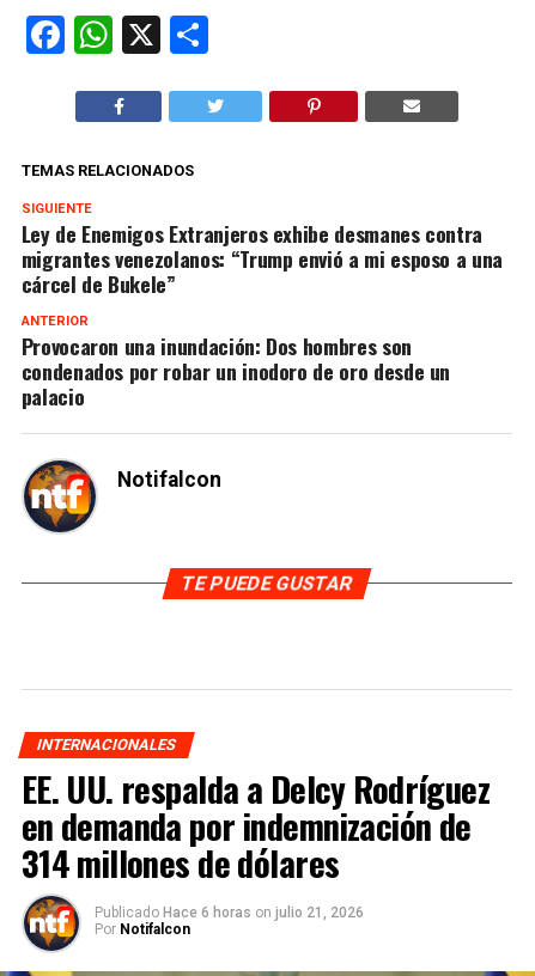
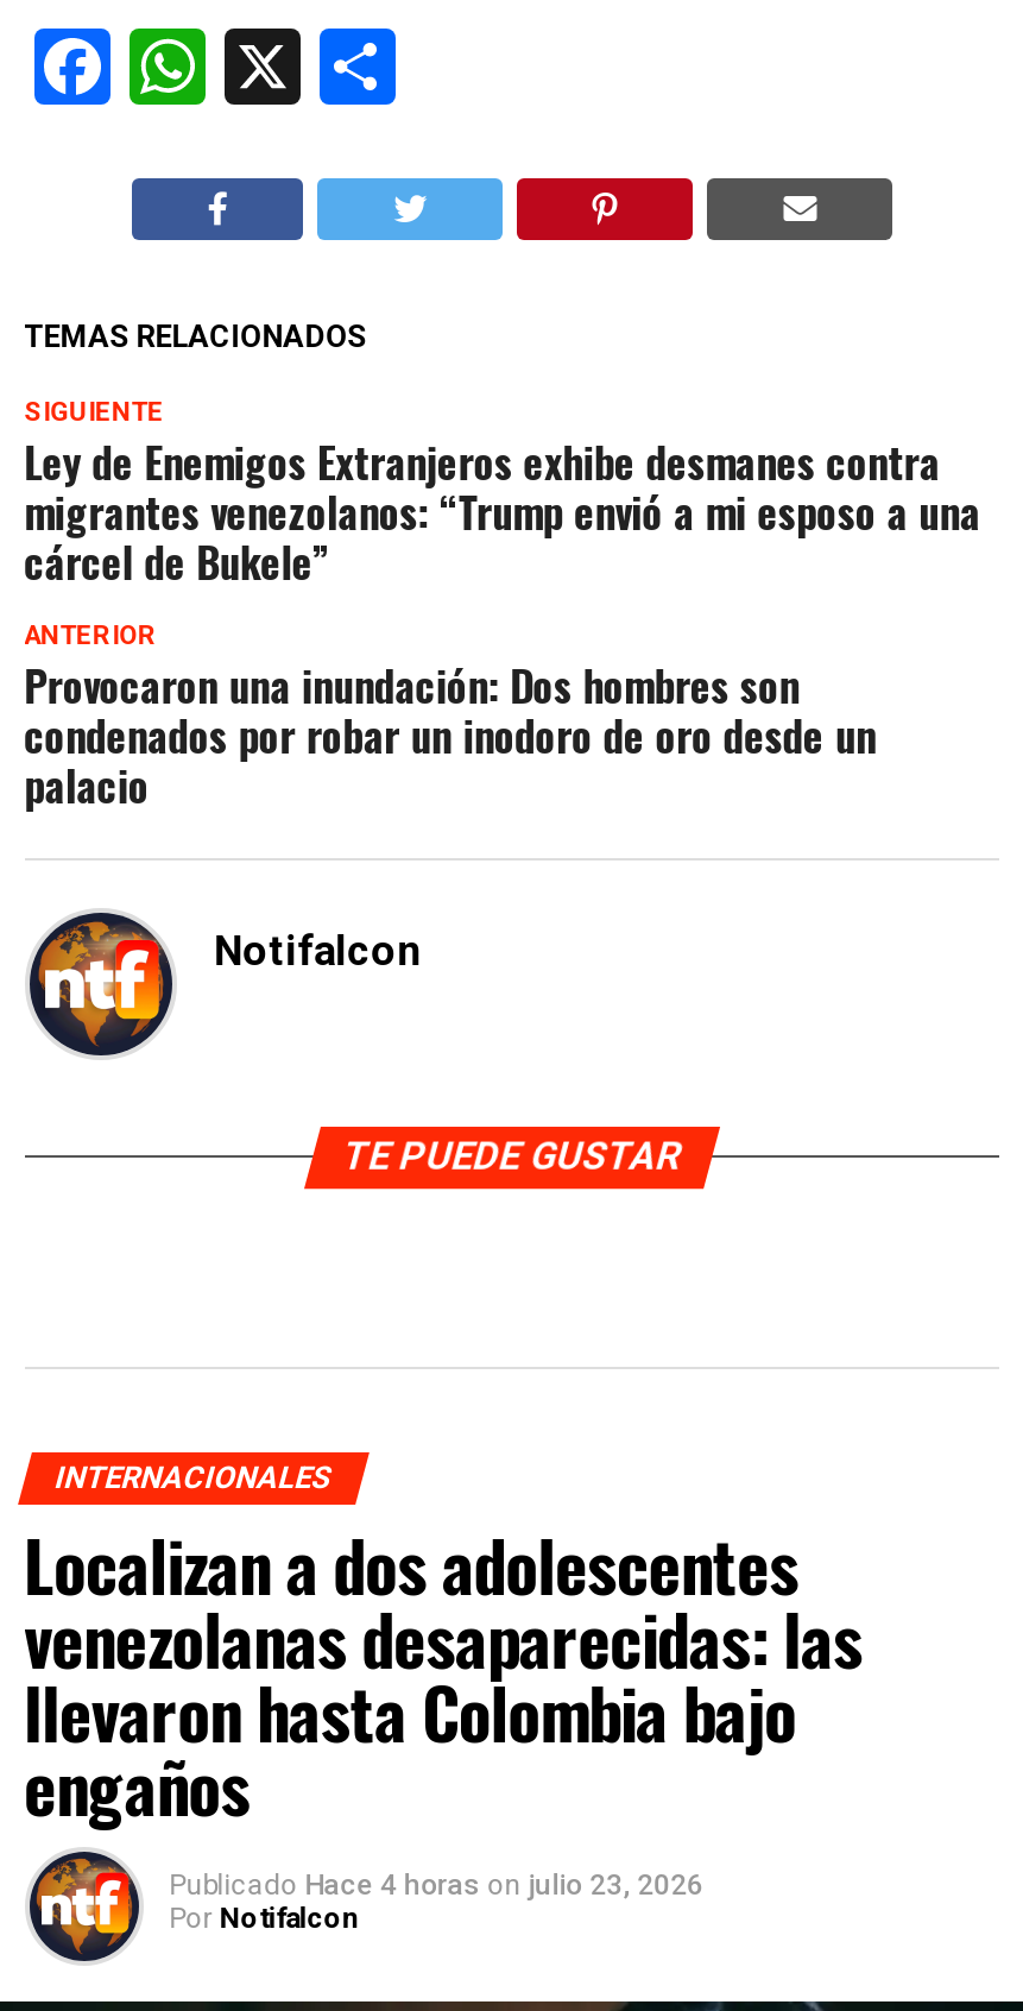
- EE. UU. respalda a Delcy Rodríguez
- en demanda por indemnización de
- 314 millones de dólares
- Publicado Hace 6 horas on julio 21, 2026
+ Localizan a dos adolescentes
+ venezolanas desaparecidas: las
+ llevaron hasta Colombia bajo
+ engaños
+ Publicado Hace 4 horas on julio 23, 2026
